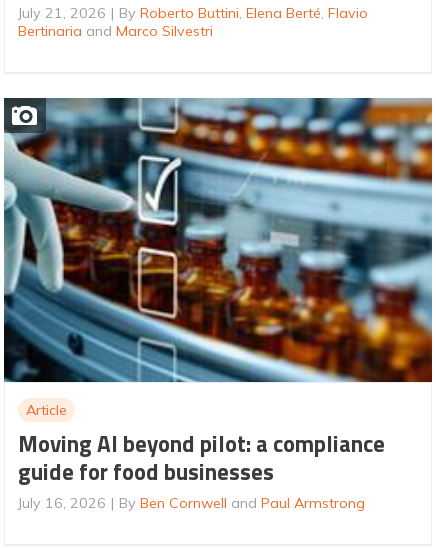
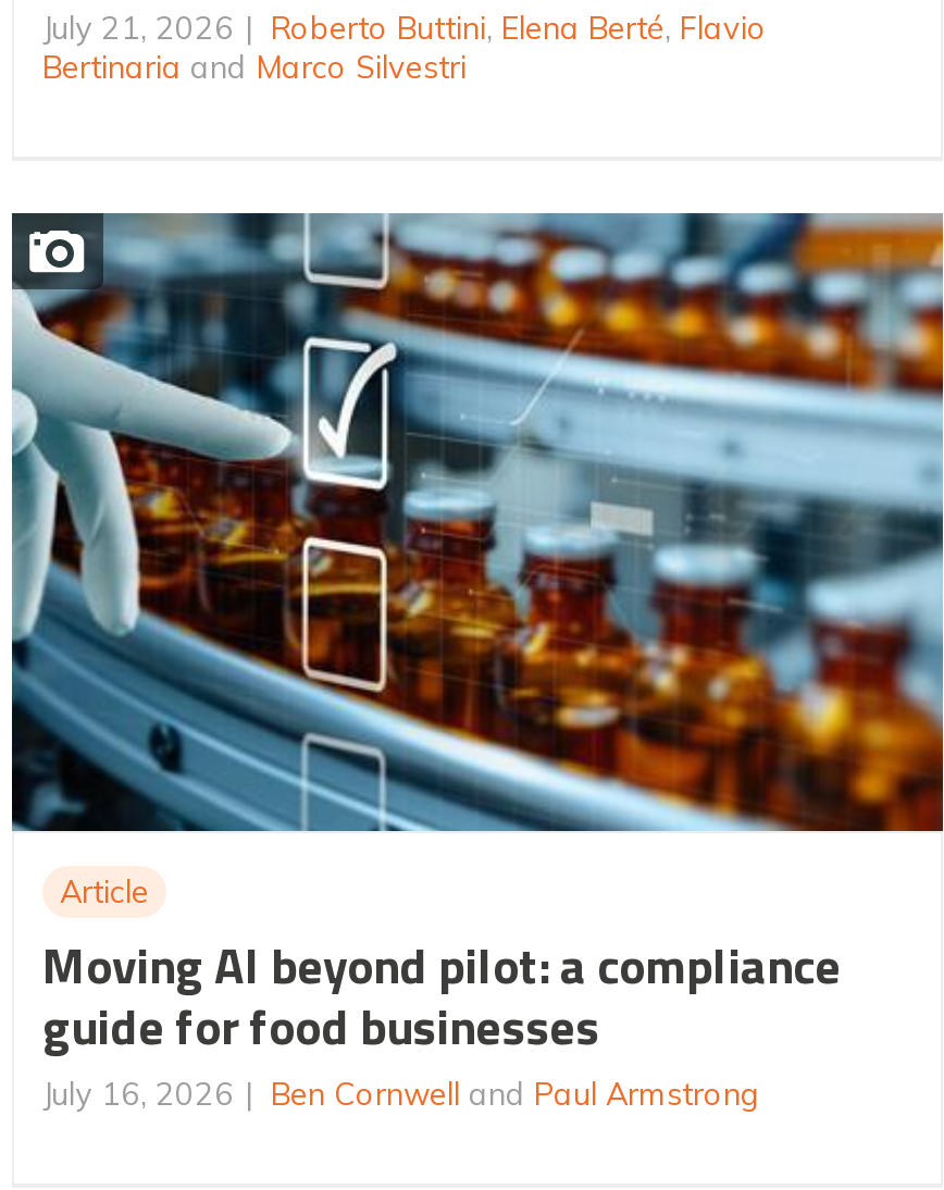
- By Roberto Buttini, Elena Berté, Flavio
+ Roberto Buttini, Elena Berté, Flavio

- By Ben Cornwell and Paul Armstrong
+ Ben Cornwell and Paul Armstrong
